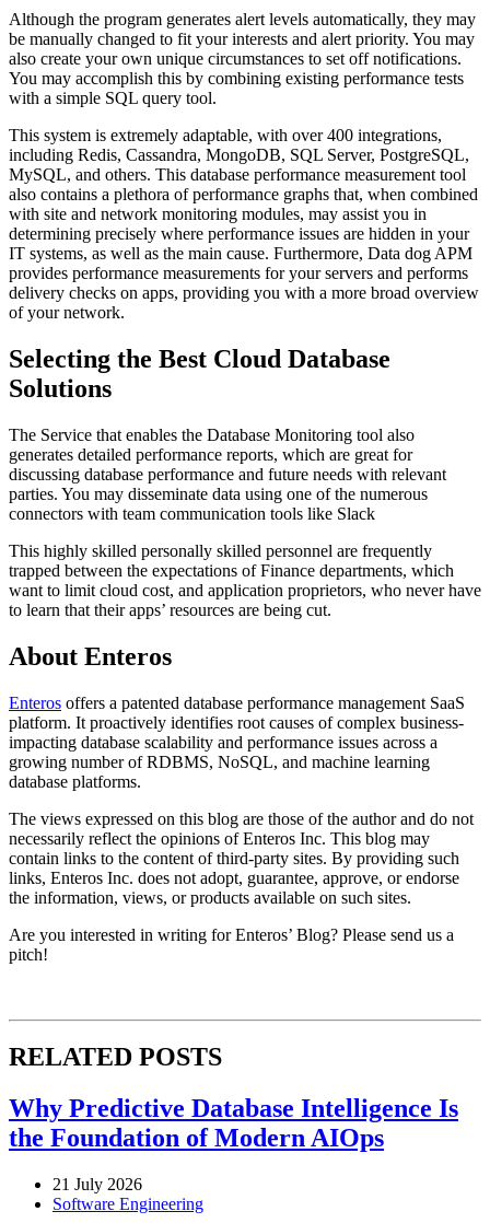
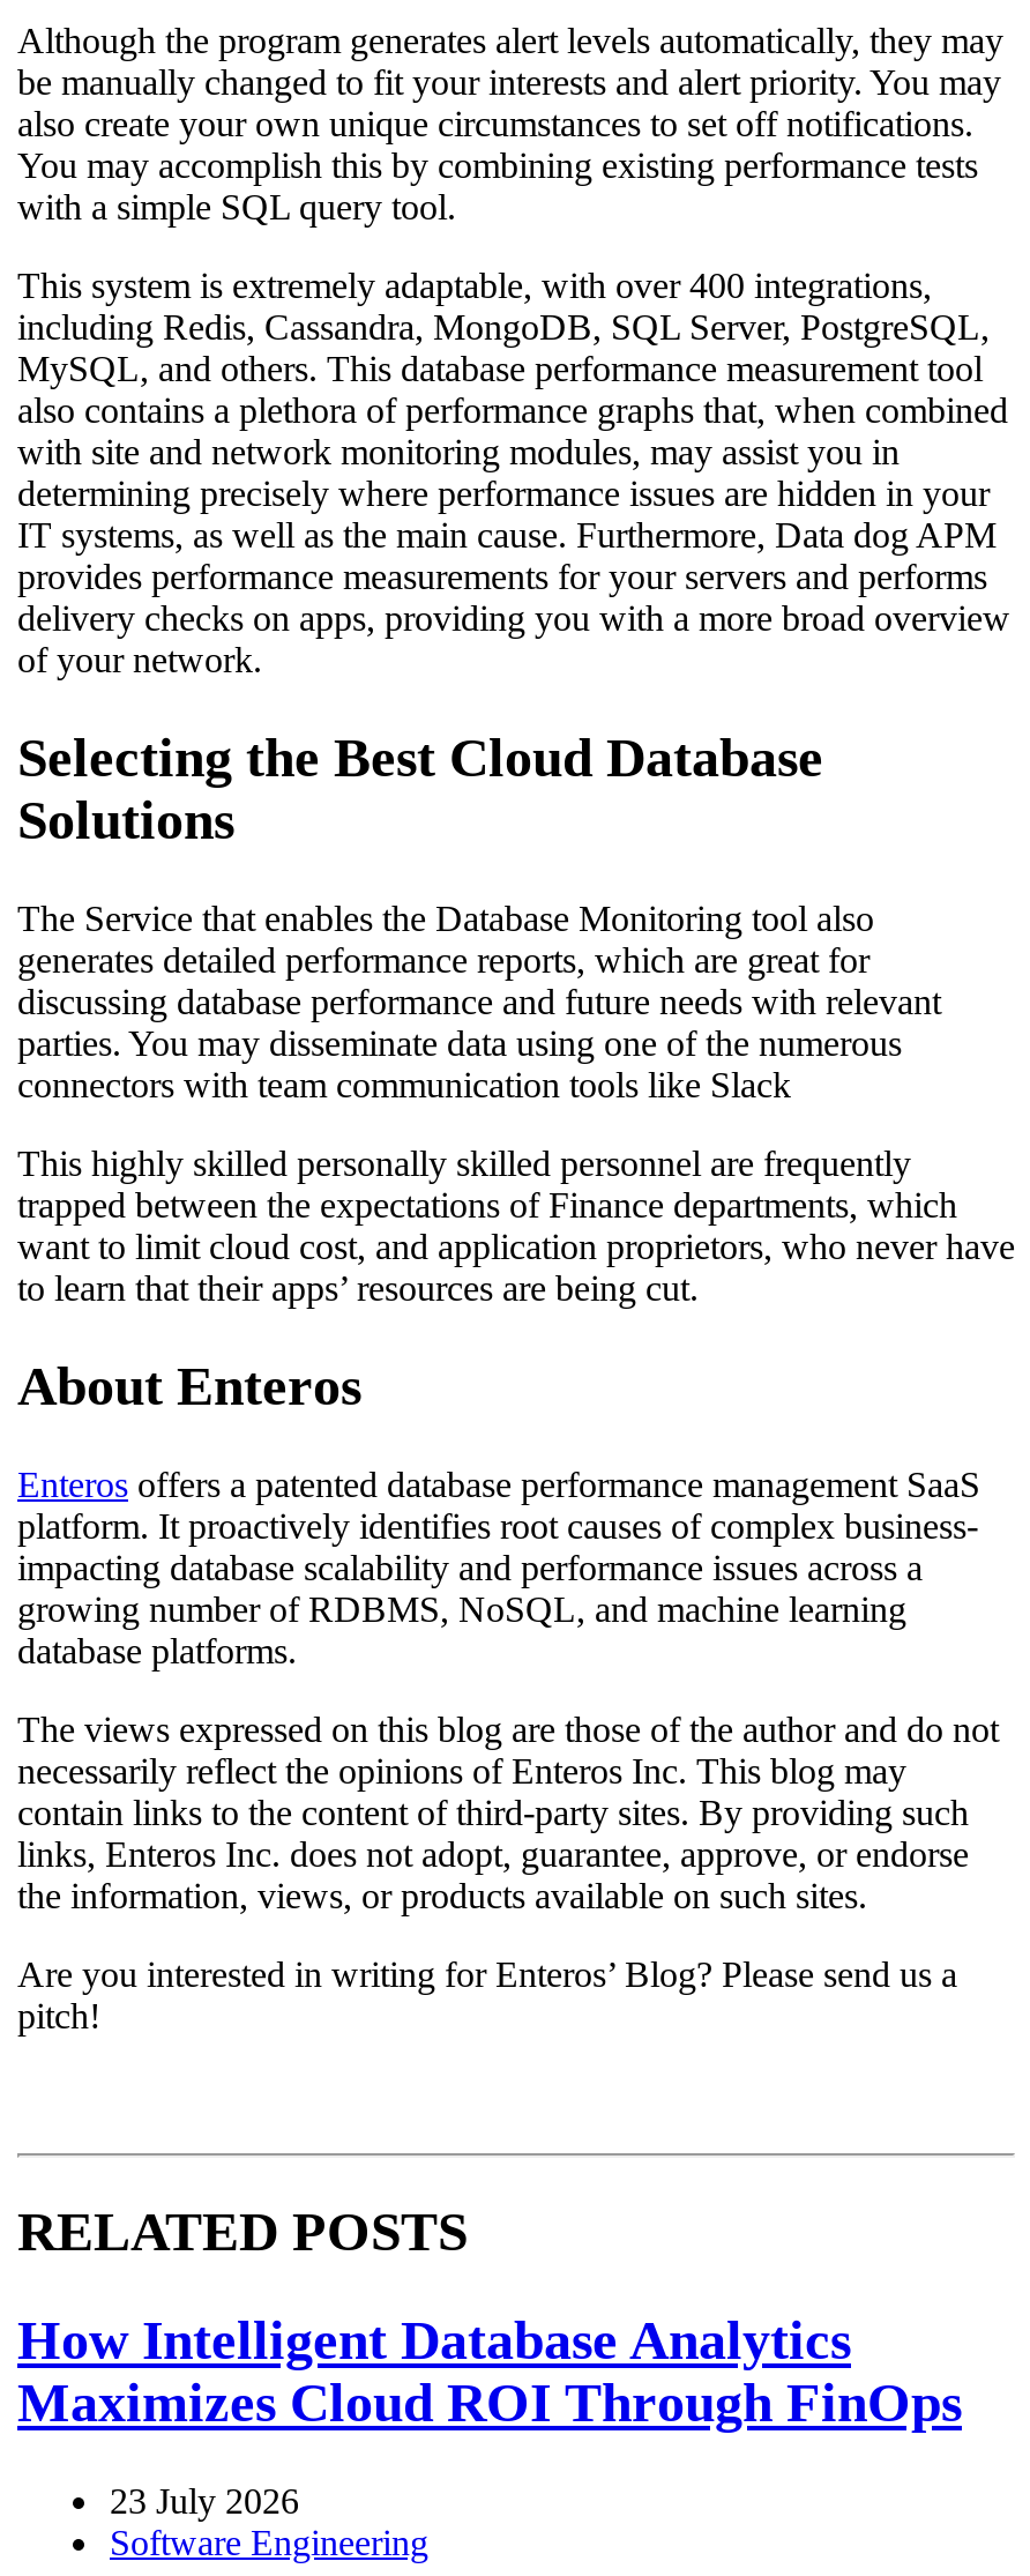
- Why Predictive Database Intelligence Is
- the Foundation of Modern AIOps
+ How Intelligent Database Analytics
+ Maximizes Cloud ROI Through FinOps

- 21 July 2026
+ 23 July 2026
